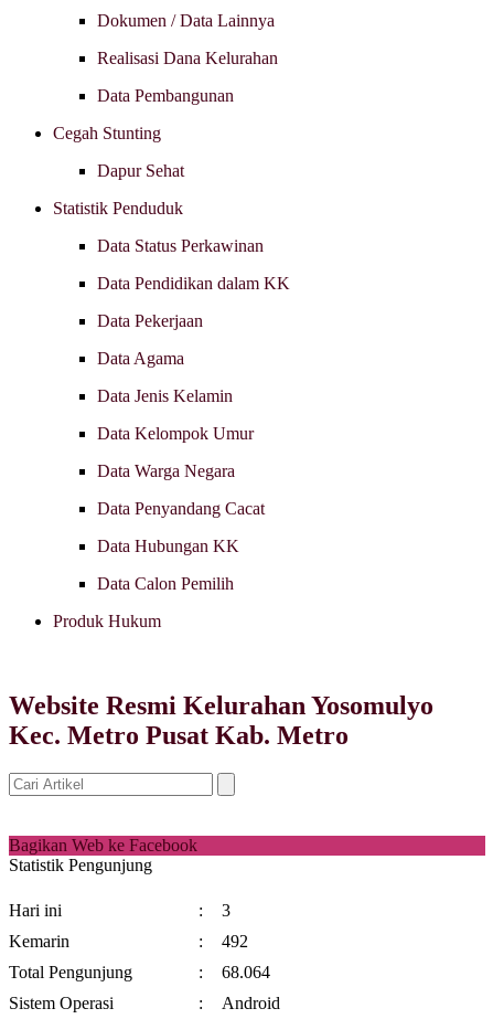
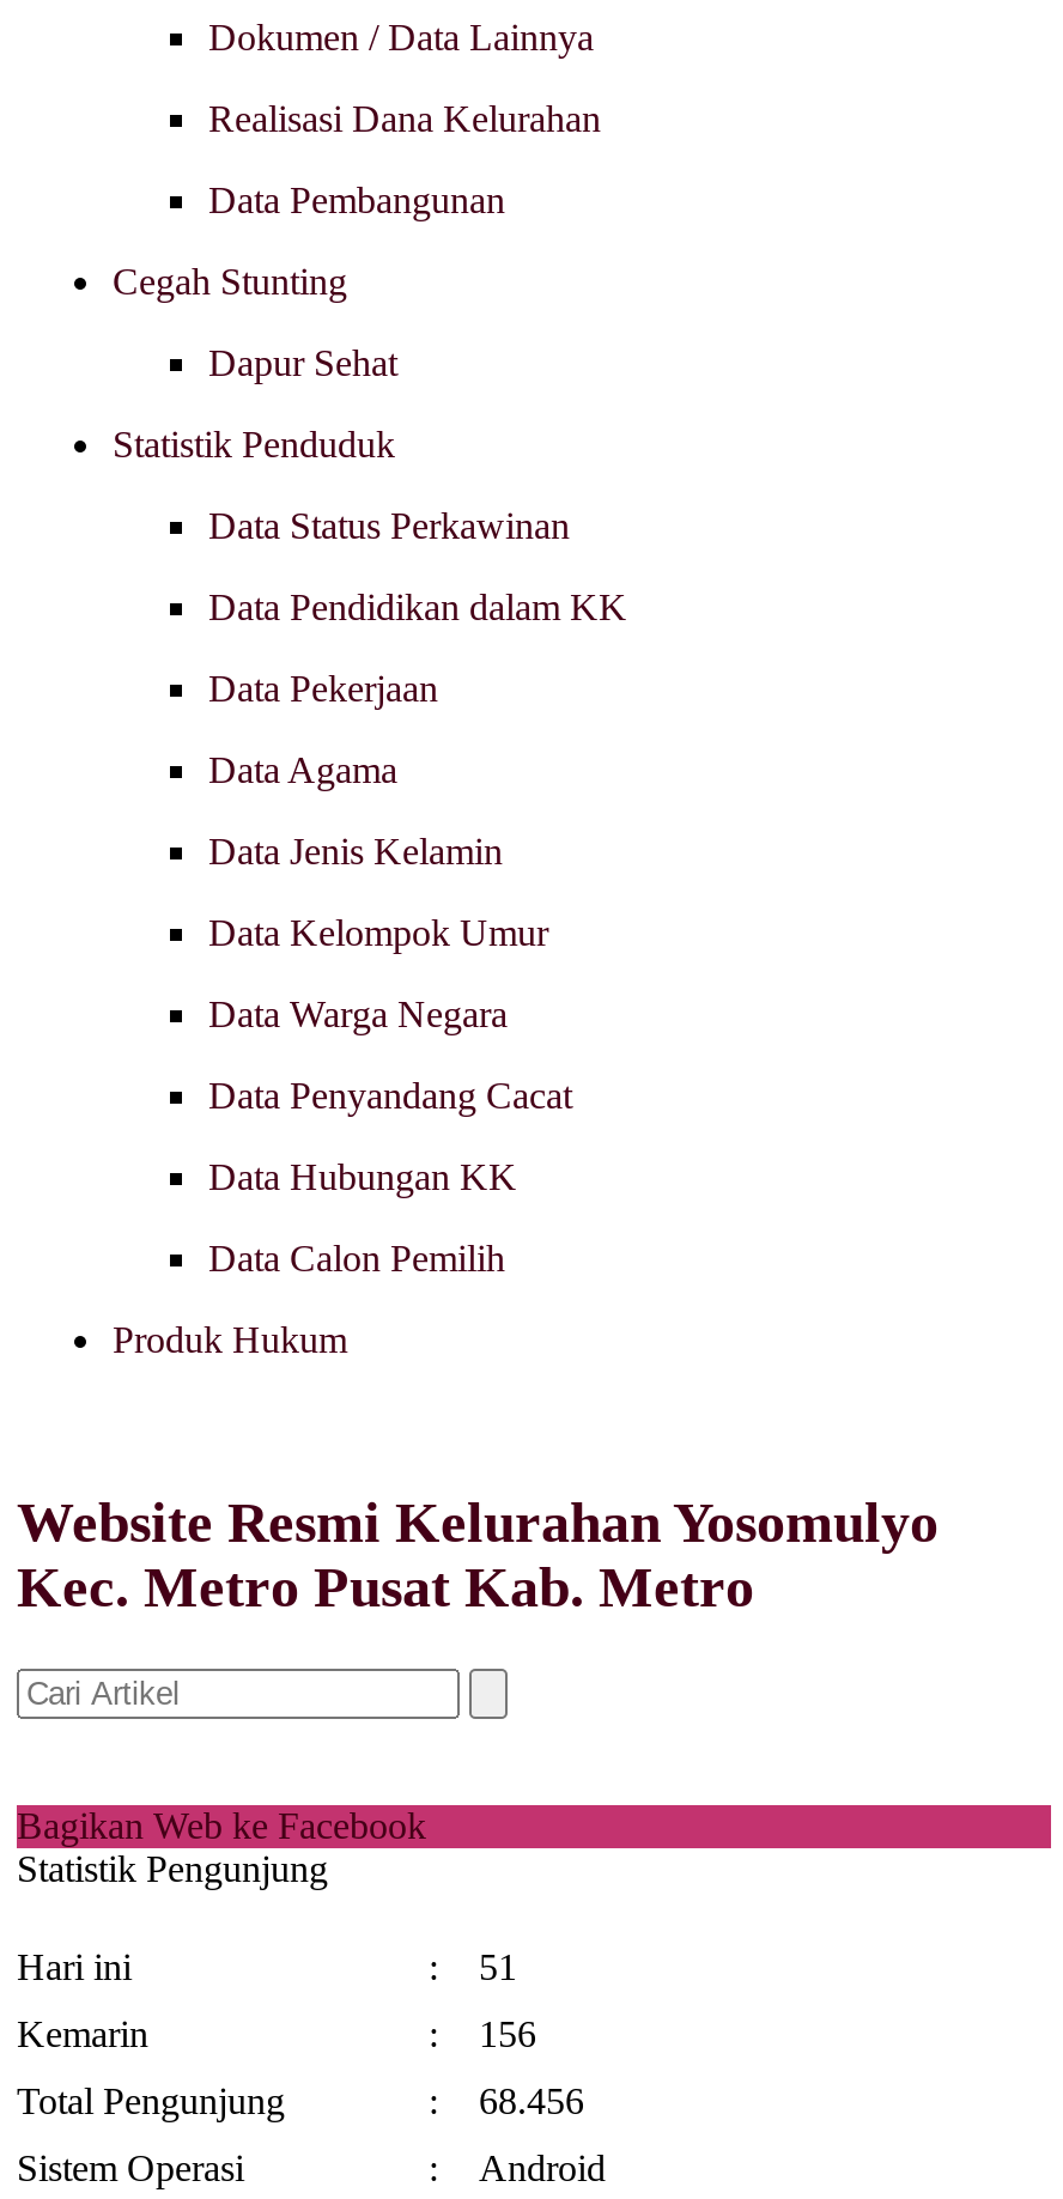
- 3
+ 51

- 492
+ 156

- 68.064
+ 68.456
